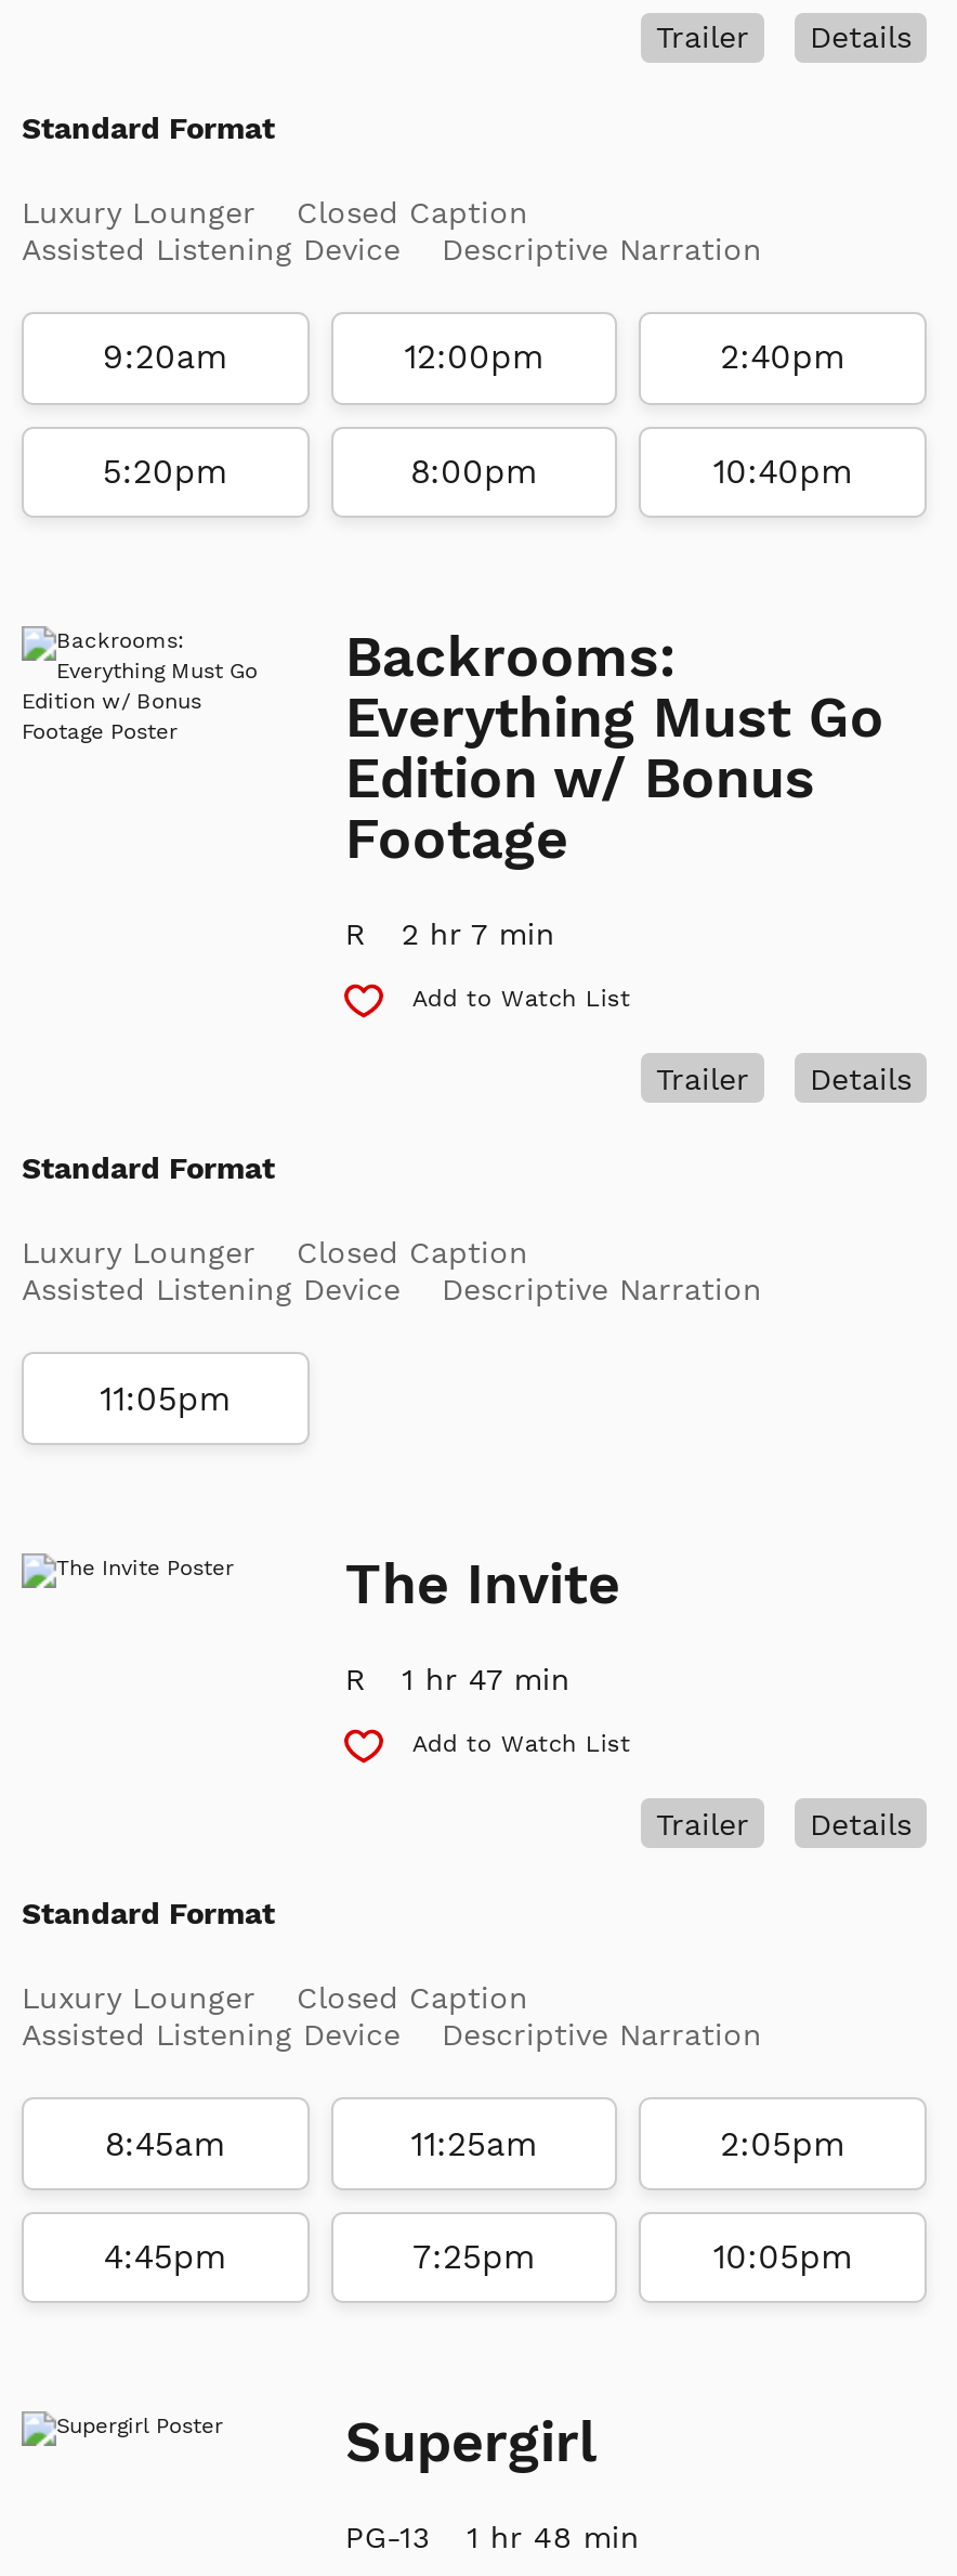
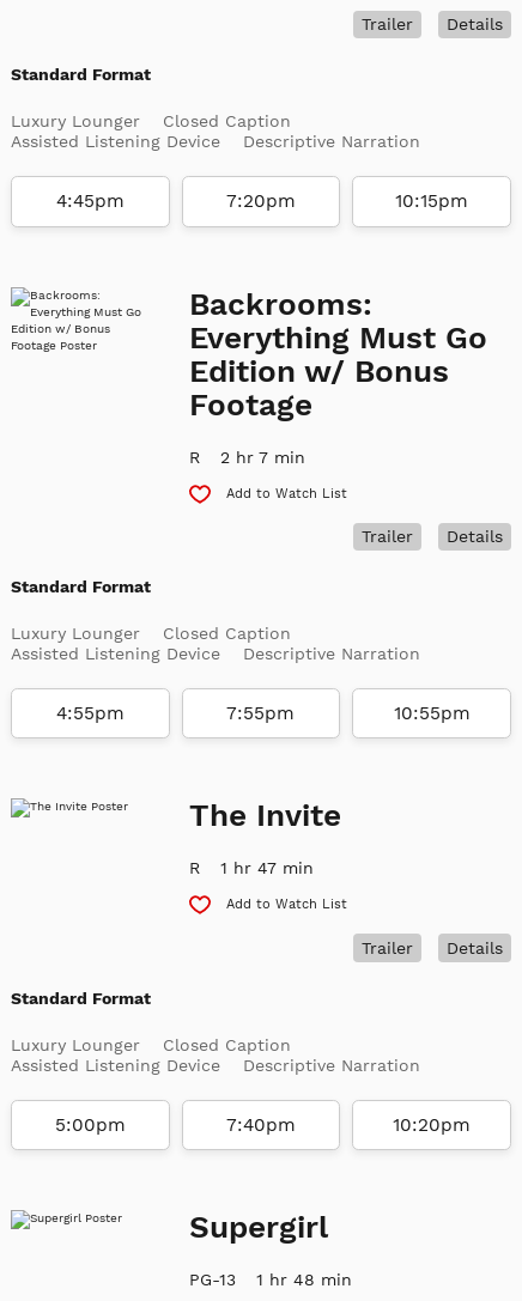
- 9:20am
- 12:00pm
- 2:40pm
- 5:20pm
- 8:00pm
- 10:40pm
+ 4:45pm
+ 7:20pm
+ 10:15pm

- 11:05pm
+ 4:55pm
+ 7:55pm
+ 10:55pm

- 8:45am
- 11:25am
- 2:05pm
- 4:45pm
- 7:25pm
- 10:05pm
+ 5:00pm
+ 7:40pm
+ 10:20pm
